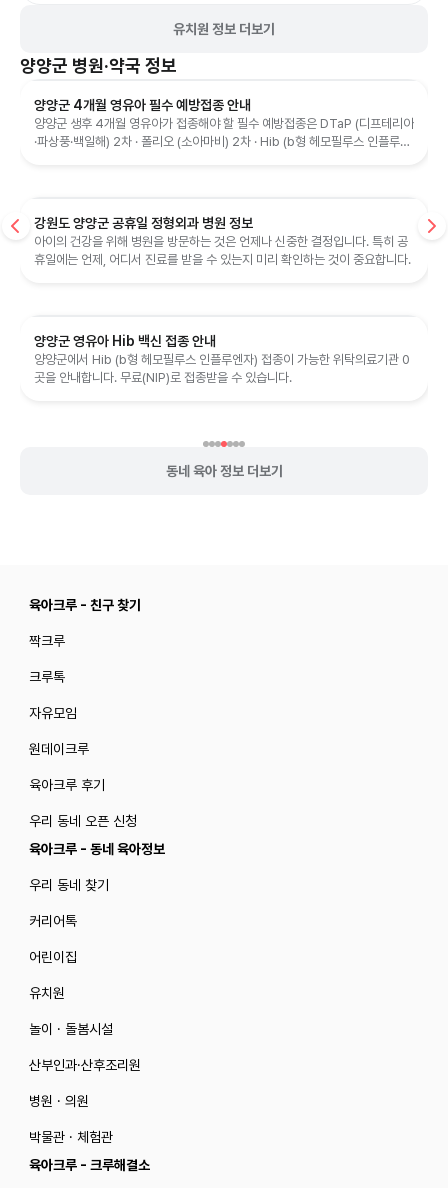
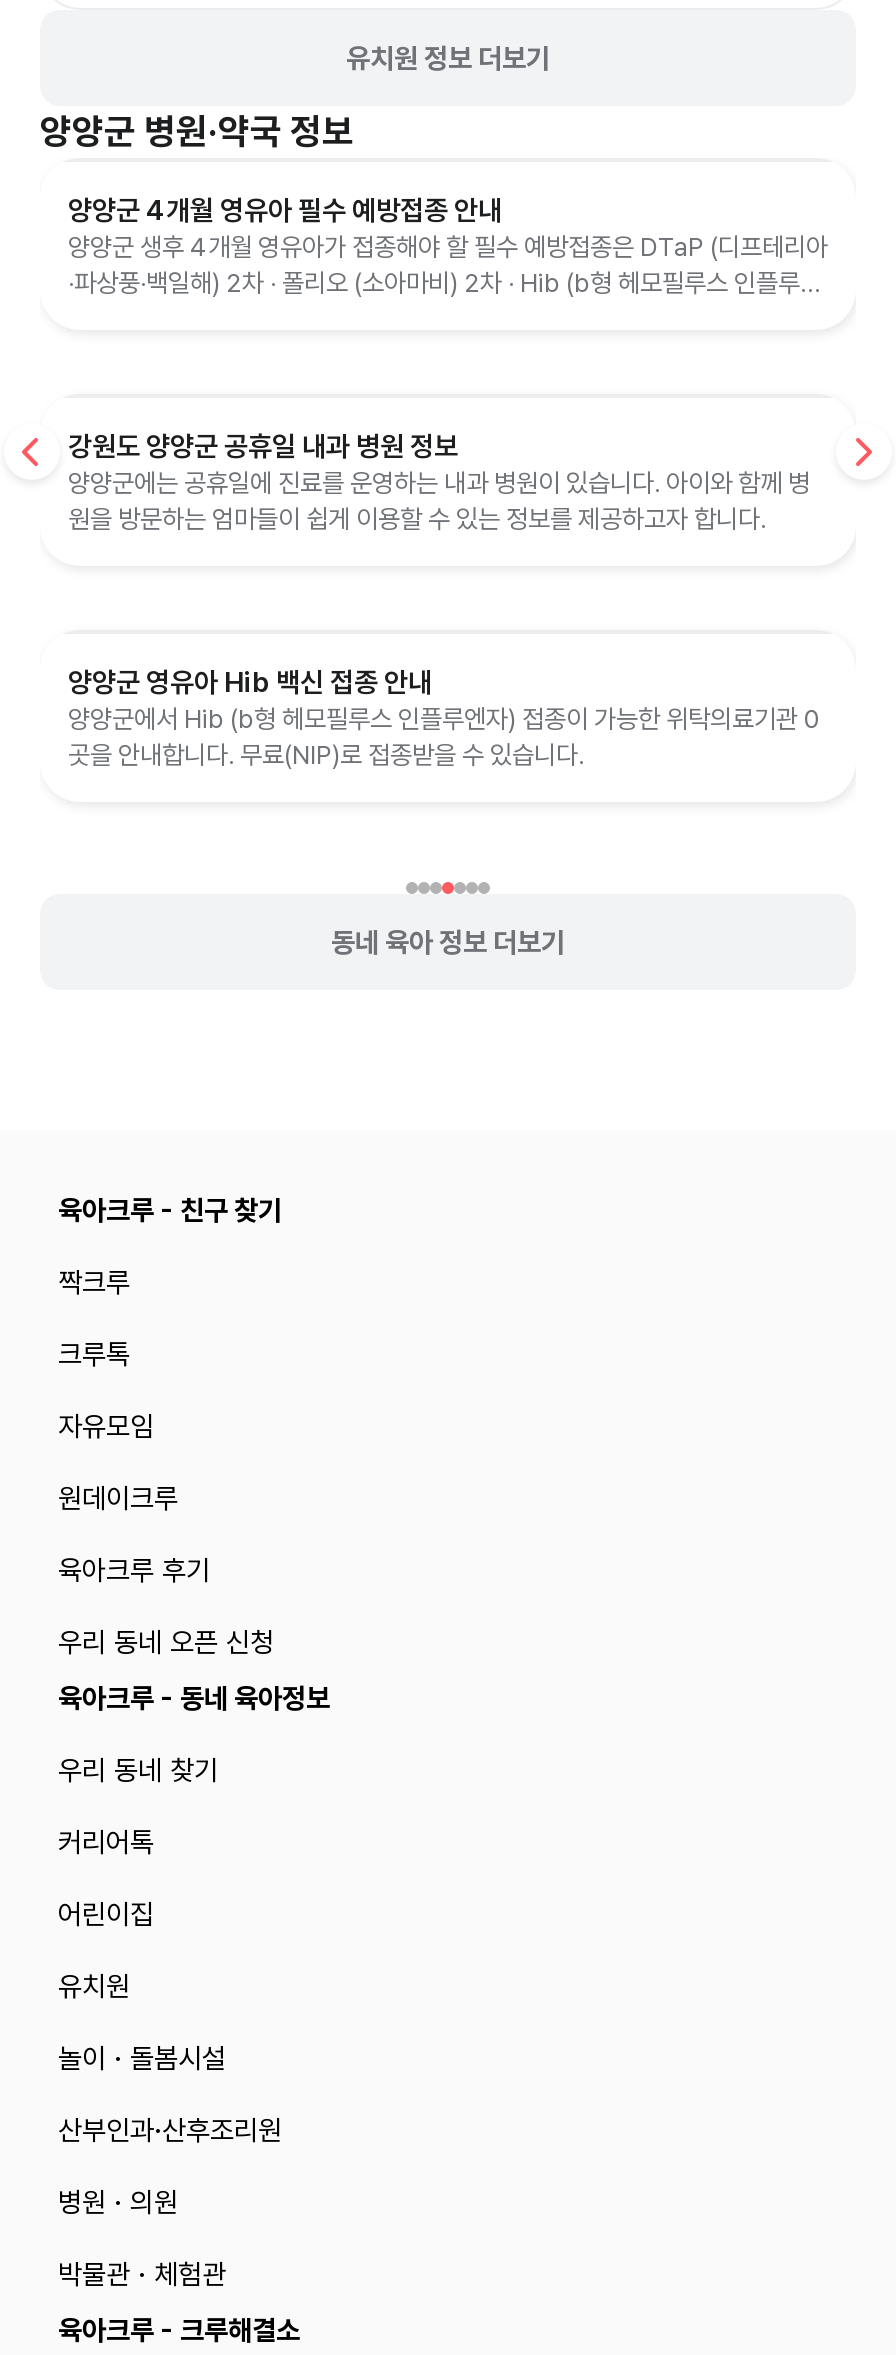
- 강원도 양양군 공휴일 정형외과 병원 정보
- 아이의 건강을 위해 병원을 방문하는 것은 언제나 신중한 결정입니다. 특히 공
- 휴일에는 언제, 어디서 진료를 받을 수 있는지 미리 확인하는 것이 중요합니다.
+ 강원도 양양군 공휴일 내과 병원 정보
+ 양양군에는 공휴일에 진료를 운영하는 내과 병원이 있습니다. 아이와 함께 병
+ 원을 방문하는 엄마들이 쉽게 이용할 수 있는 정보를 제공하고자 합니다.
